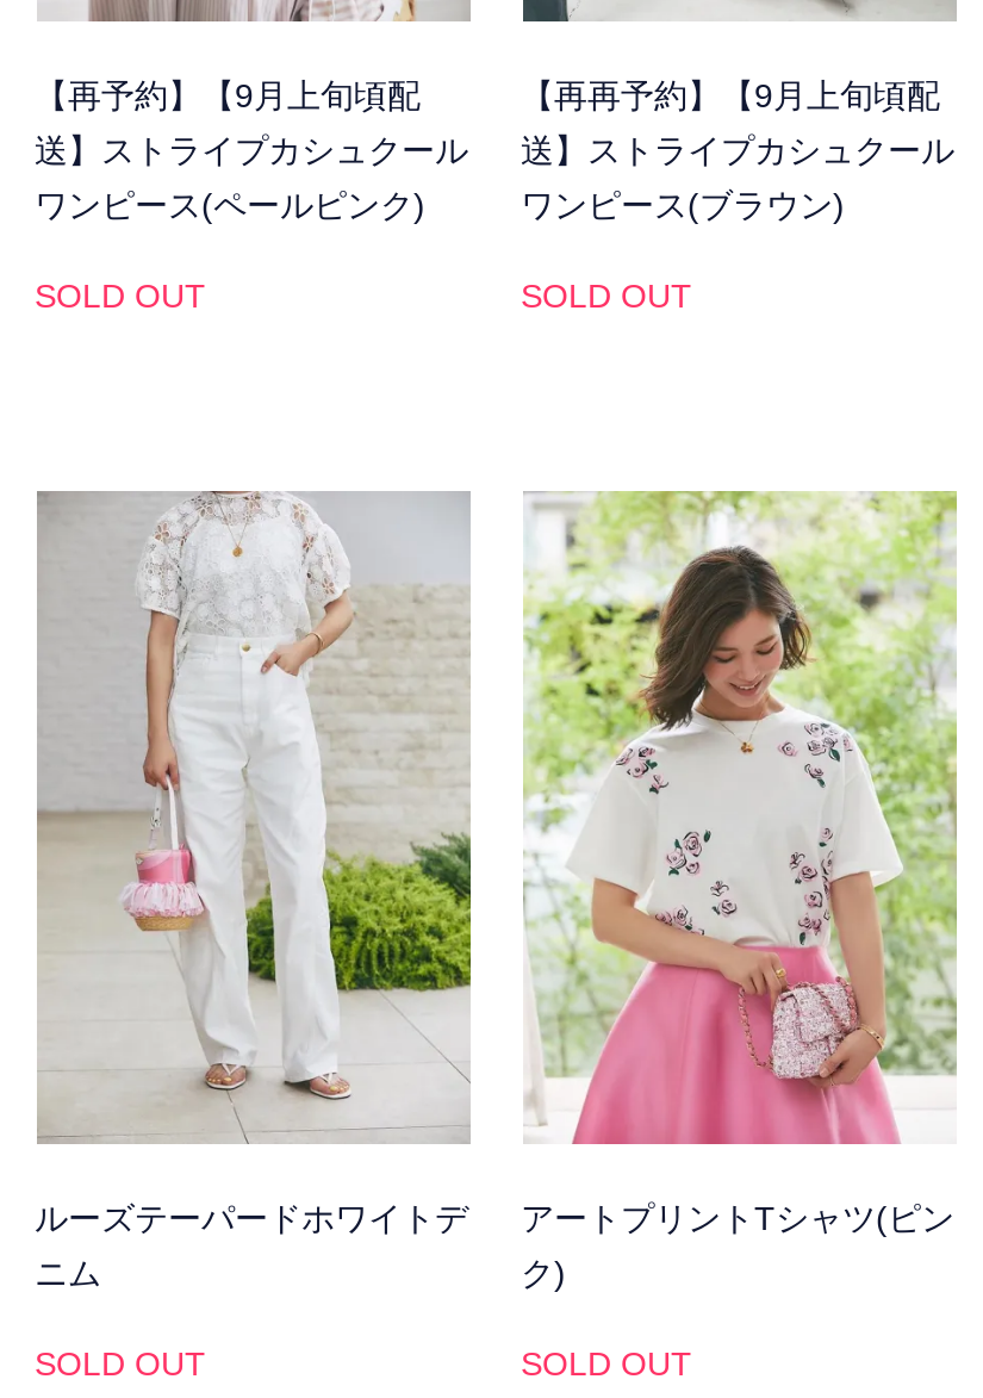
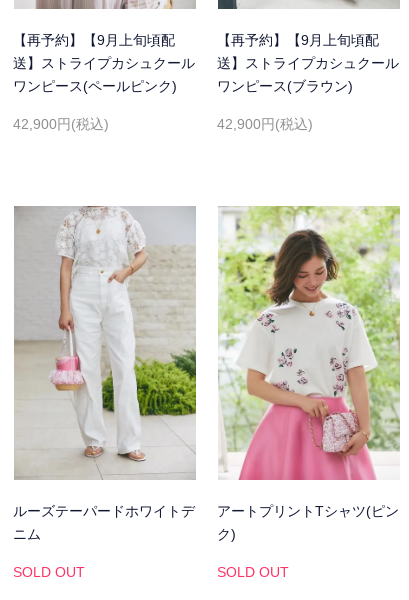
- 【再再予約】【9月上旬頃配
+ 【再予約】【9月上旬頃配

- SOLD OUT
+ 42,900円(税込)

- SOLD OUT
+ 42,900円(税込)
